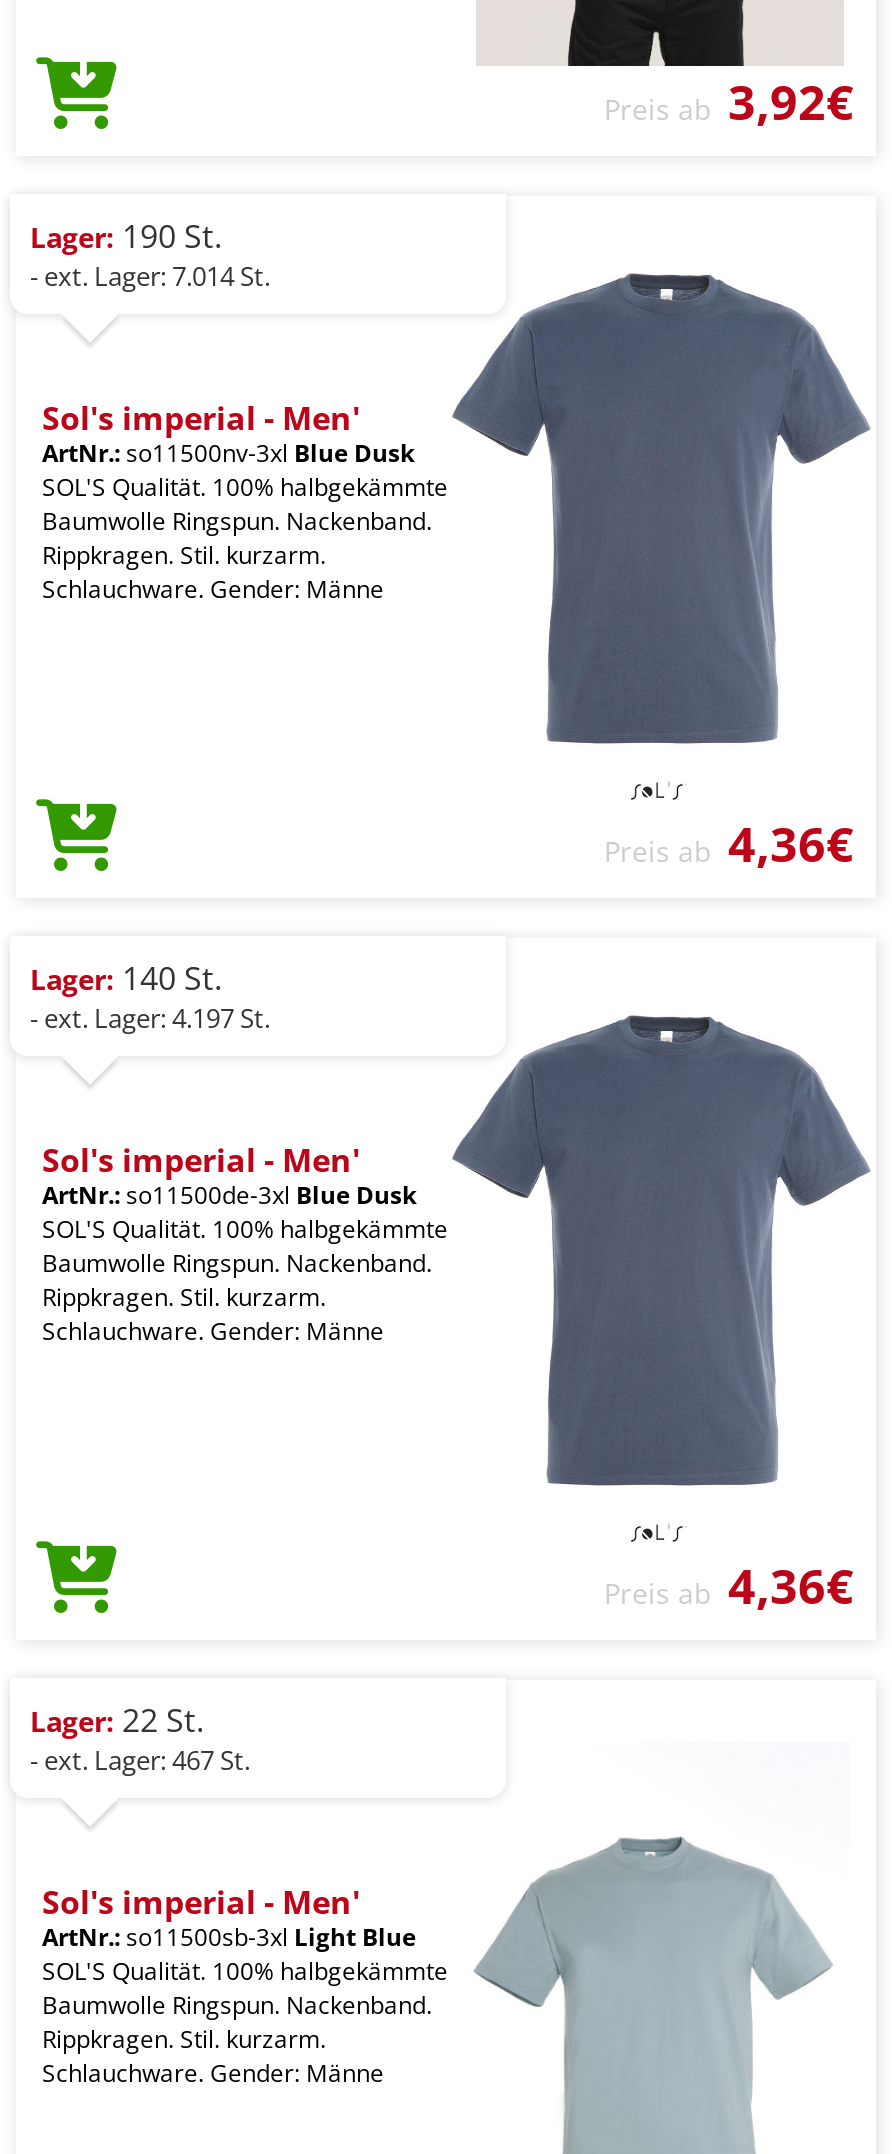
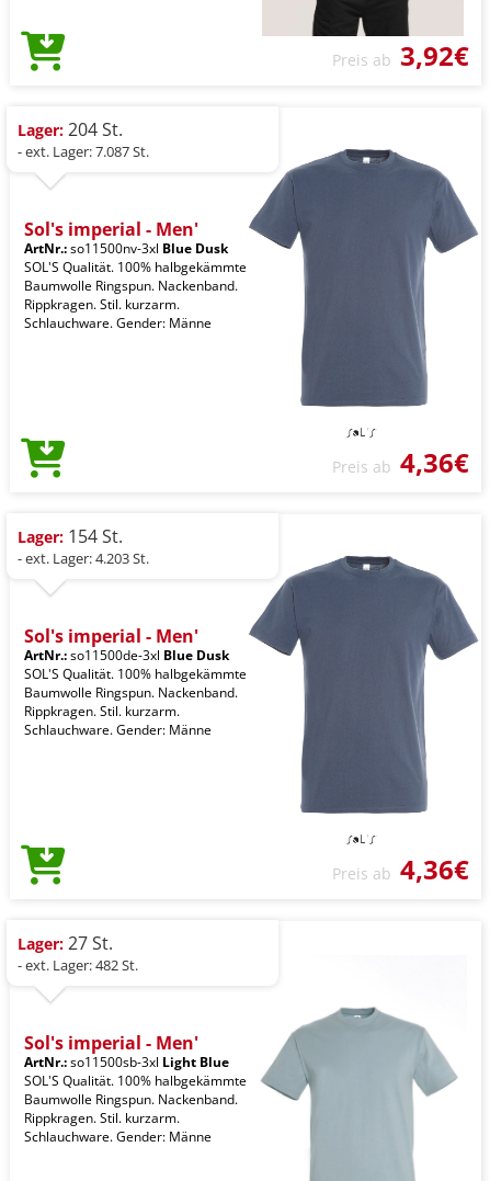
- Lager: 190 St.
+ Lager: 204 St.

- - ext. Lager: 7.014 St.
+ - ext. Lager: 7.087 St.

- Lager: 140 St.
+ Lager: 154 St.

- - ext. Lager: 4.197 St.
+ - ext. Lager: 4.203 St.

- Lager: 22 St.
+ Lager: 27 St.

- - ext. Lager: 467 St.
+ - ext. Lager: 482 St.
